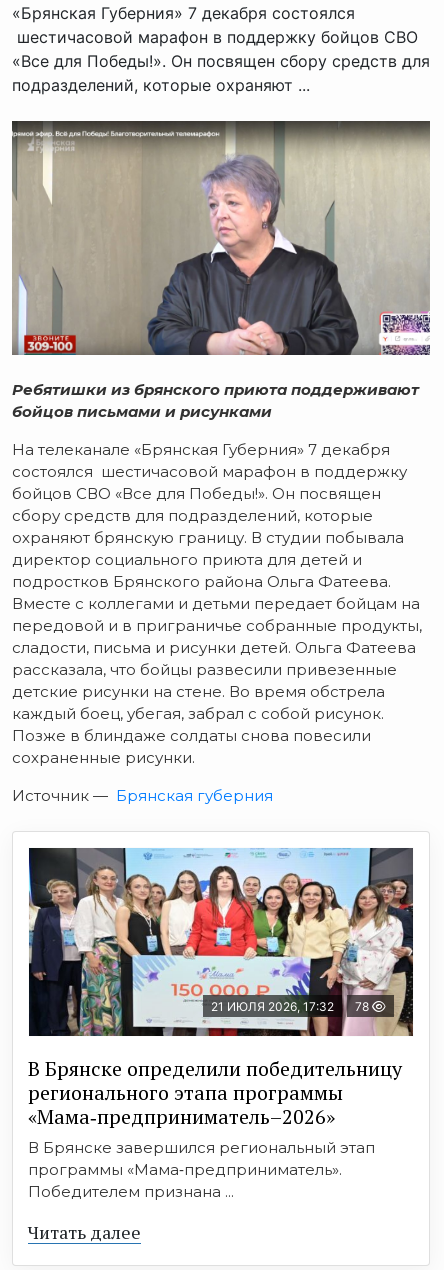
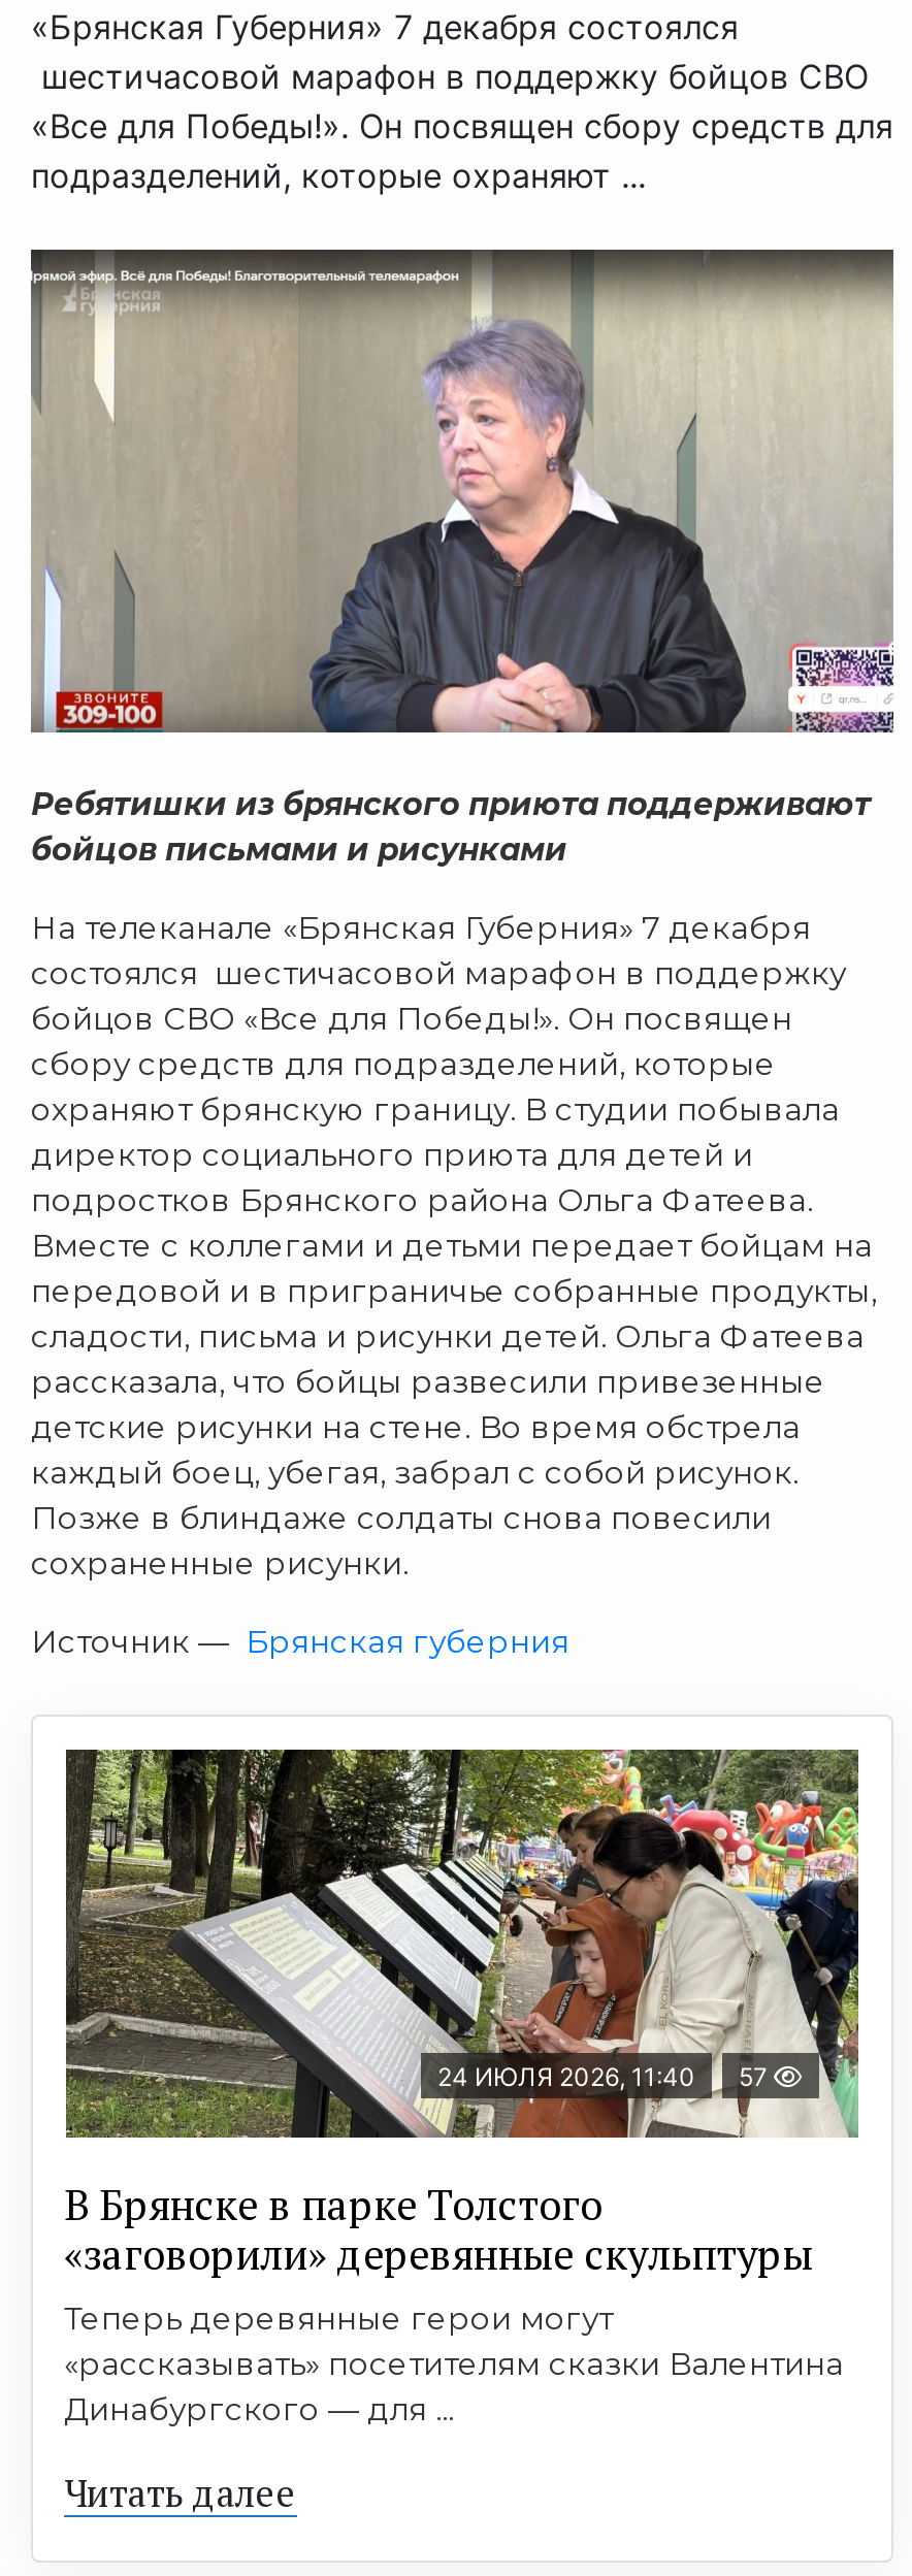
- [image]
- 21 ИЮЛЯ 2026, 17:32
- 78
+ [image]
+ 24 ИЮЛЯ 2026, 11:40
+ 57

- В Брянске определили победительницу
- регионального этапа программы
- «Мама‑предприниматель–2026»
- В Брянске завершился региональный этап
- программы «Мама‑предприниматель».
- Победителем признана ...
+ В Брянске в парке Толстого
+ «заговорили» деревянные скульптуры
+ Теперь деревянные герои могут
+ «рассказывать» посетителям сказки Валентина
+ Динабургского — для ...
